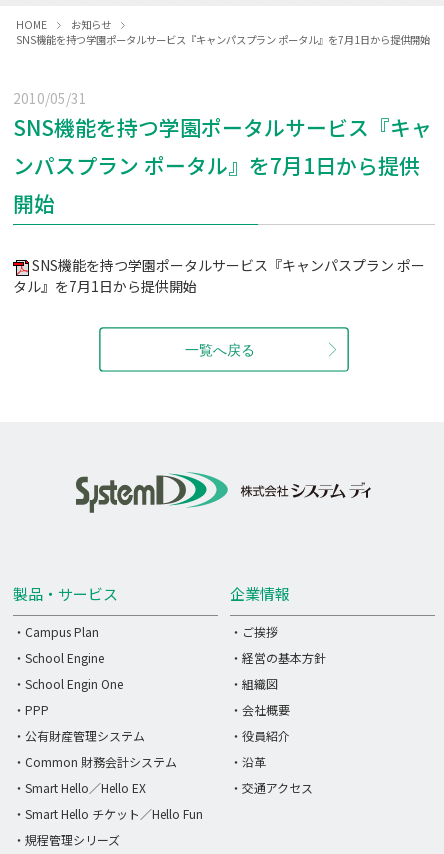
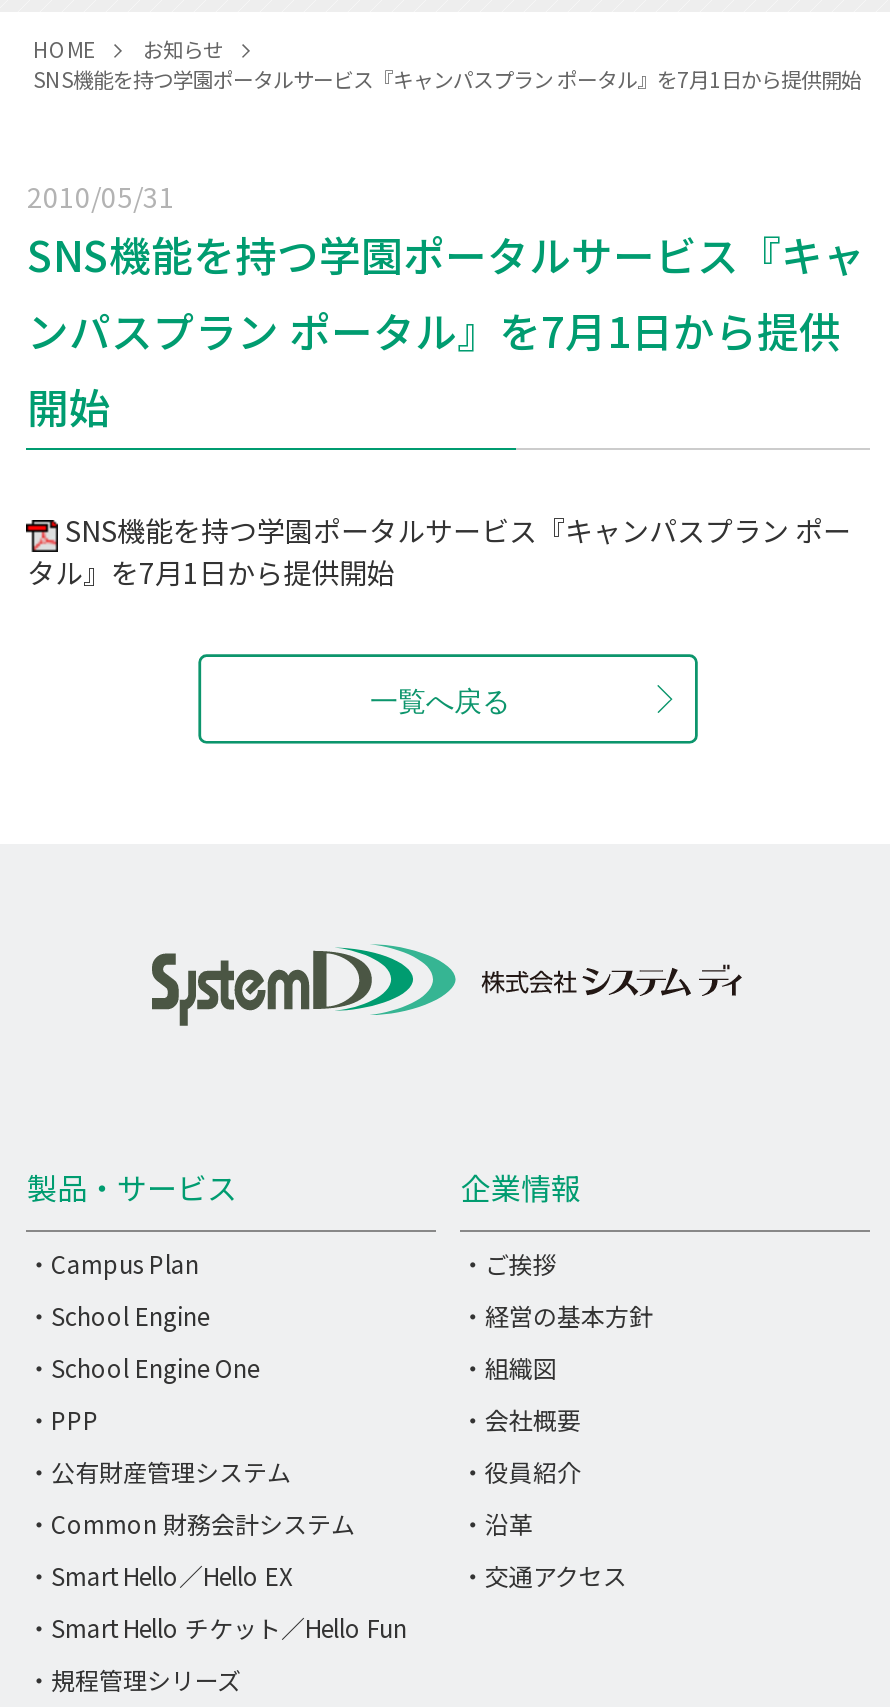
- ・School Engin One
+ ・School Engine One
